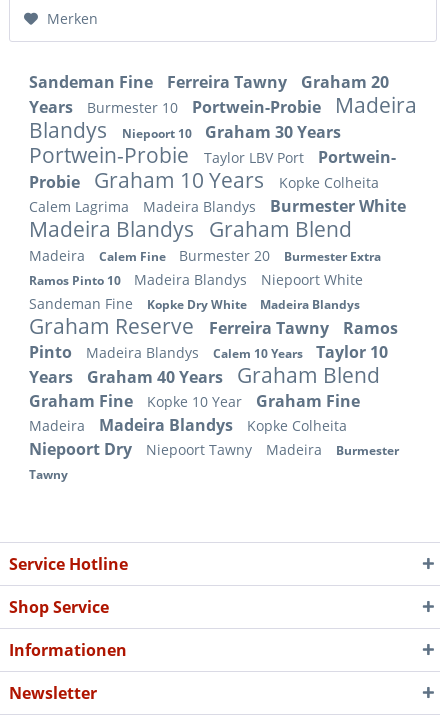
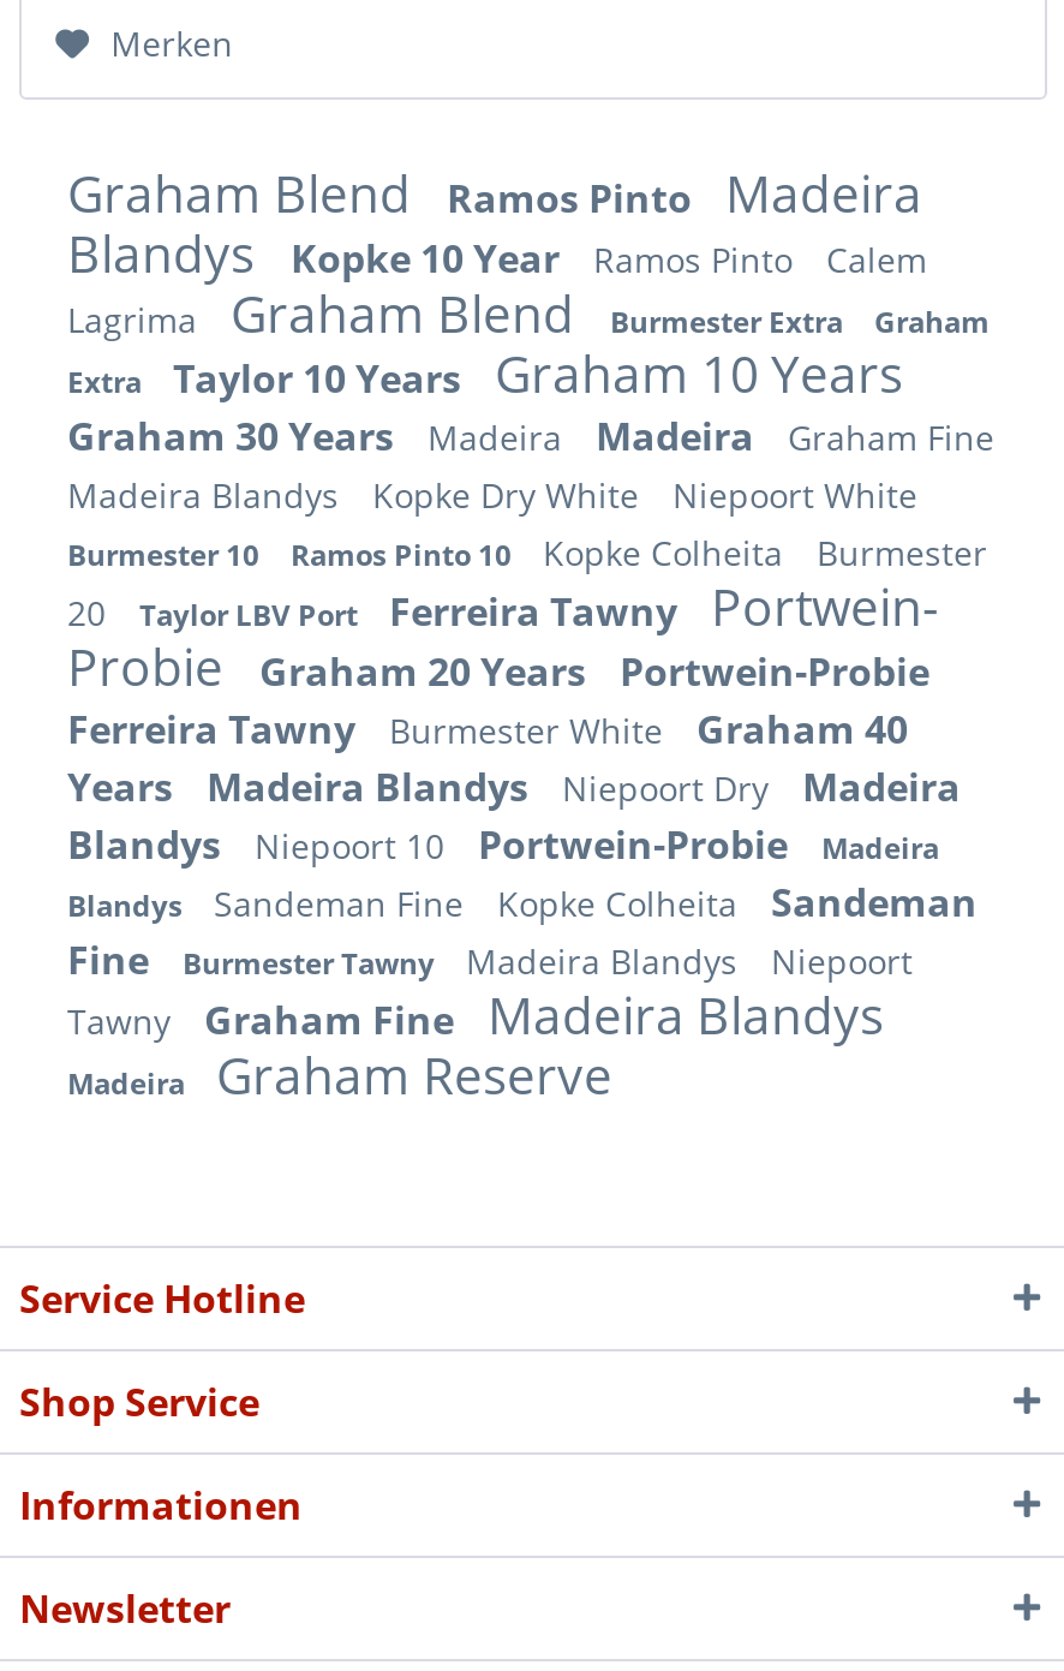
- Sandeman Fine Ferreira Tawny Graham 20
- Years Burmester 10 Portwein-Probie Madeira
- Blandys Niepoort 10 Graham 30 Years
- Portwein-Probie Taylor LBV Port Portwein-
- Probie Graham 10 Years Kopke Colheita
- Calem Lagrima Madeira Blandys Burmester White
- Madeira Blandys Graham Blend
- Madeira Calem Fine Burmester 20 Burmester Extra
- Ramos Pinto 10 Madeira Blandys Niepoort White
- Sandeman Fine Kopke Dry White Madeira Blandys
- Graham Reserve Ferreira Tawny Ramos
- Pinto Madeira Blandys Calem 10 Years Taylor 10
- Years Graham 40 Years Graham Blend
- Graham Fine Kopke 10 Year Graham Fine
- Madeira Madeira Blandys Kopke Colheita
- Niepoort Dry Niepoort Tawny Madeira Burmester
- Tawny
+ Graham Blend Ramos Pinto Madeira
+ Blandys Kopke 10 Year Ramos Pinto Calem
+ Lagrima Graham Blend Burmester Extra Graham
+ Extra Taylor 10 Years Graham 10 Years
+ Graham 30 Years Madeira Madeira Graham Fine
+ Madeira Blandys Kopke Dry White Niepoort White
+ Burmester 10 Ramos Pinto 10 Kopke Colheita Burmester
+ 20 Taylor LBV Port Ferreira Tawny Portwein-
+ Probie Graham 20 Years Portwein-Probie
+ Ferreira Tawny Burmester White Graham 40
+ Years Madeira Blandys Niepoort Dry Madeira
+ Blandys Niepoort 10 Portwein-Probie Madeira
+ Blandys Sandeman Fine Kopke Colheita Sandeman
+ Fine Burmester Tawny Madeira Blandys Niepoort
+ Tawny Graham Fine Madeira Blandys
+ Madeira Graham Reserve
